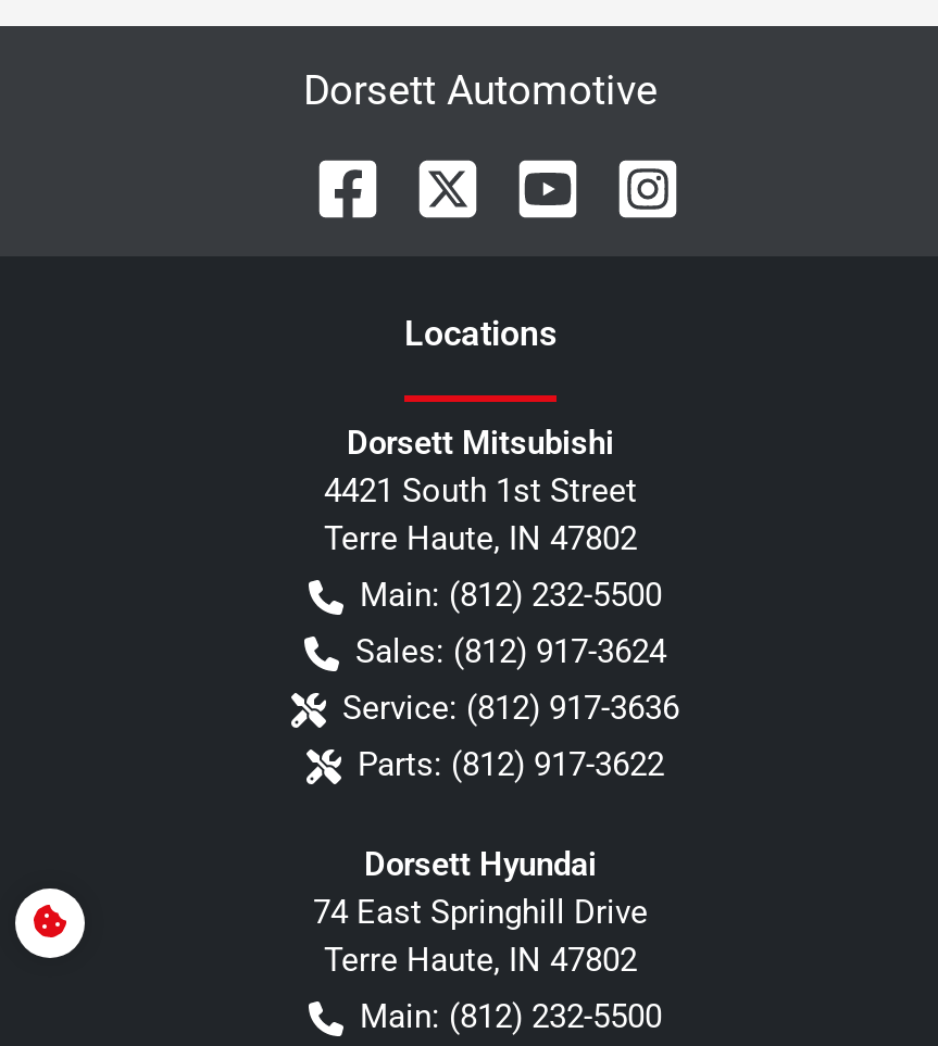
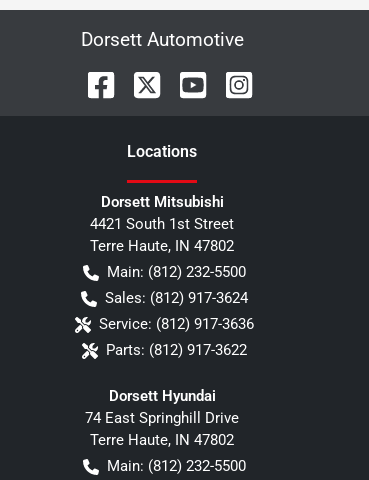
- [image]
